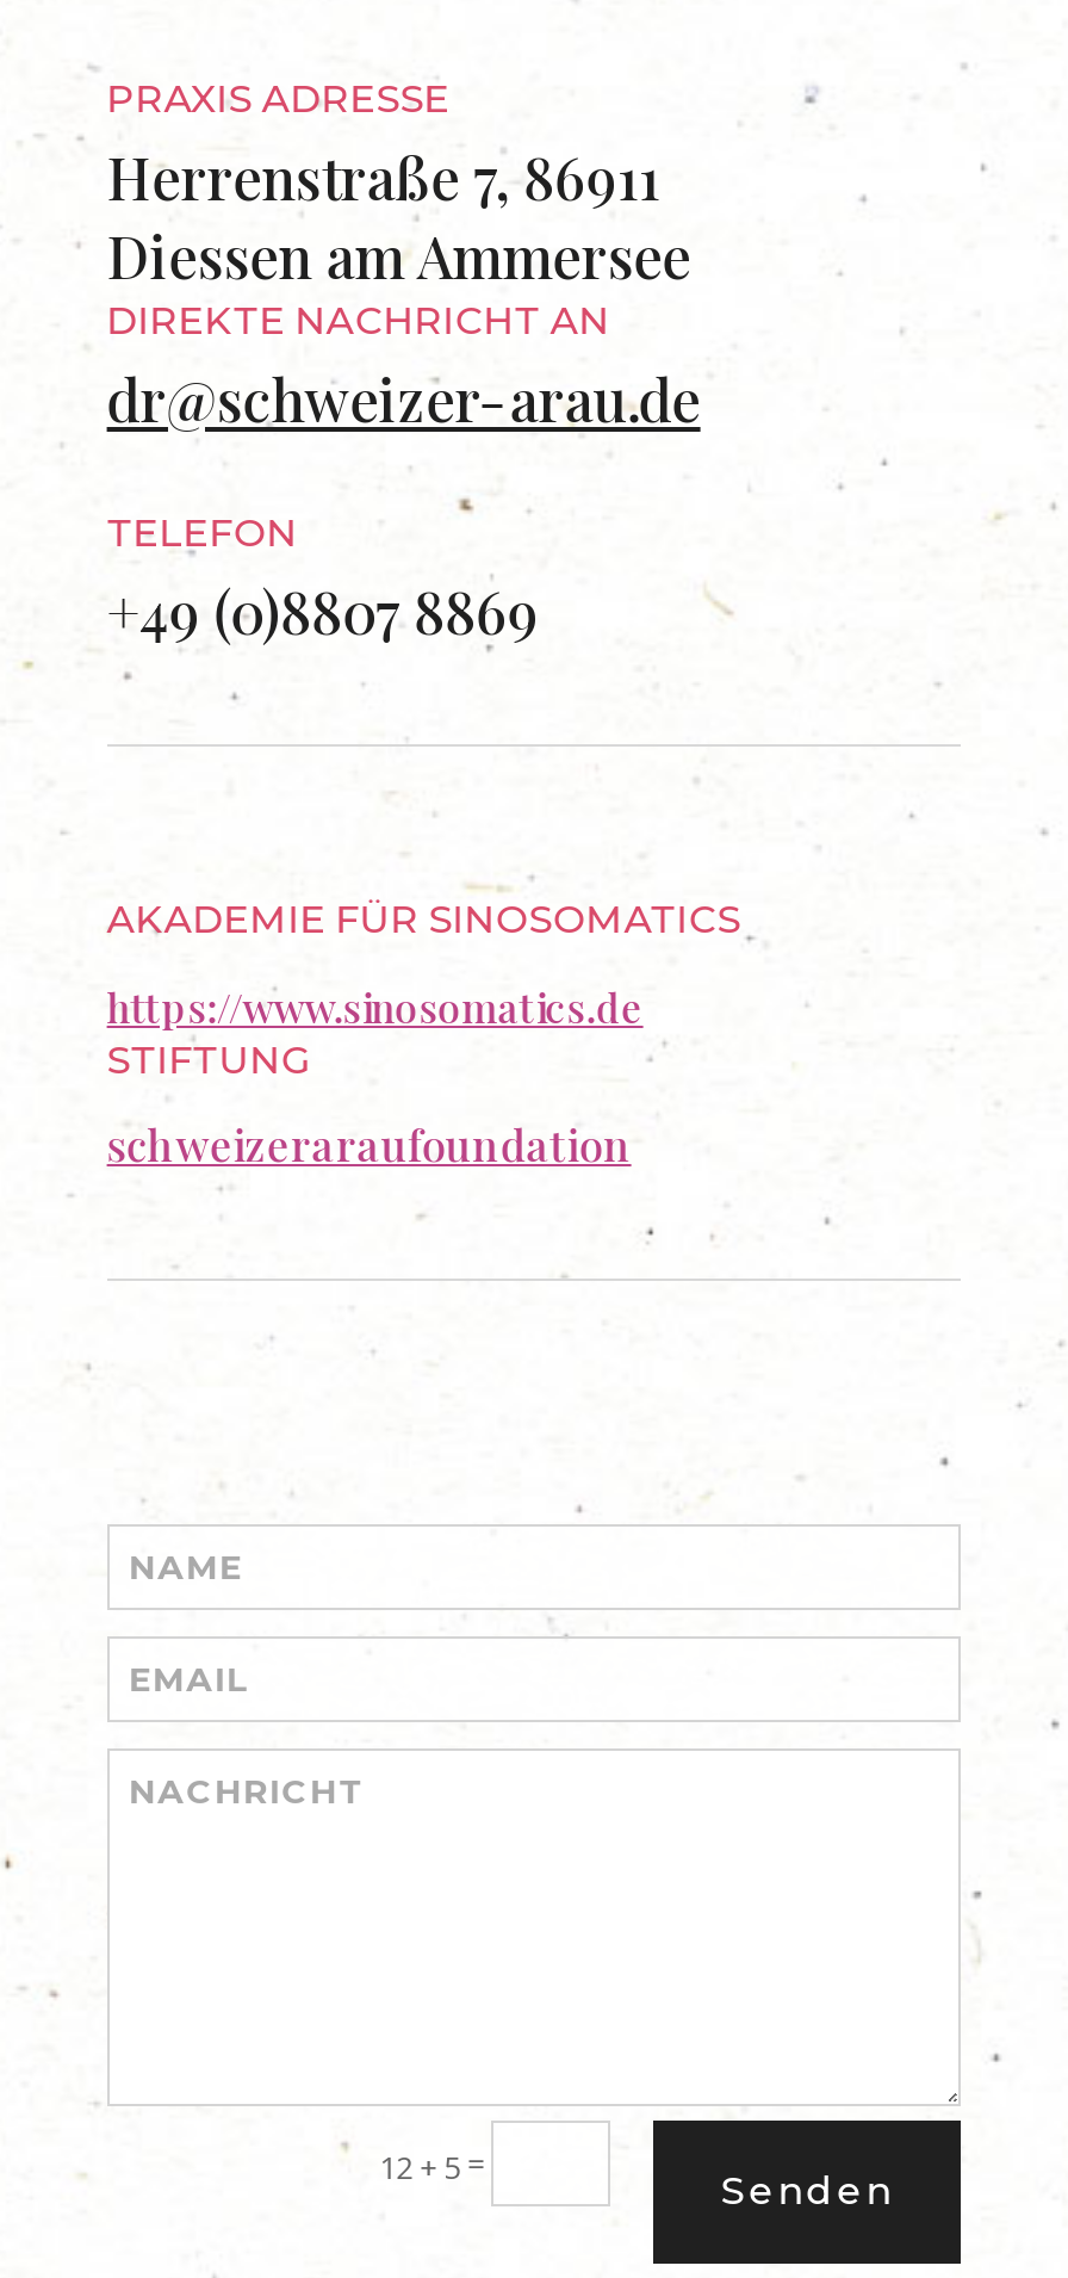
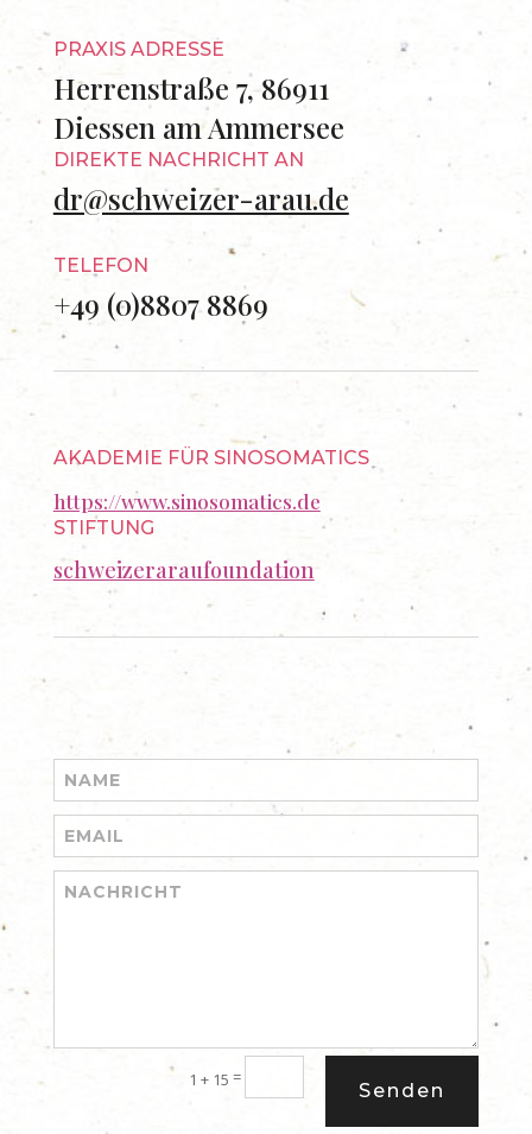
- 12 + 5 =
+ 1 + 15 =
